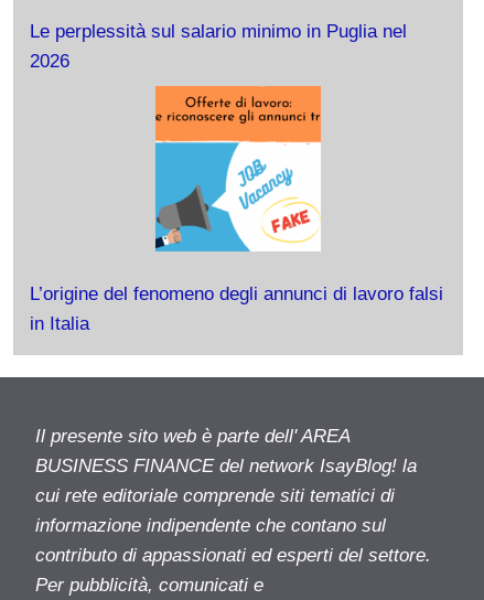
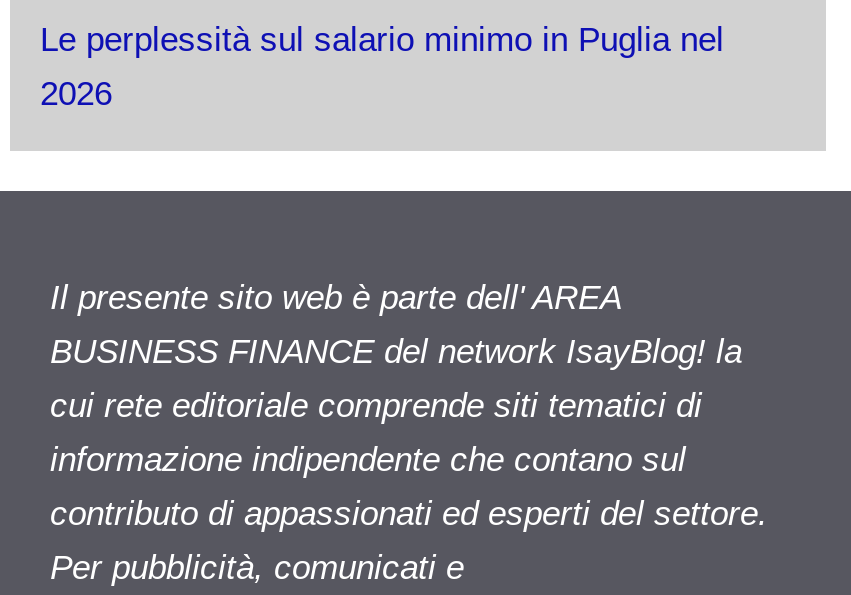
- [image]
- L’origine del fenomeno degli annunci di lavoro falsi
- in Italia
